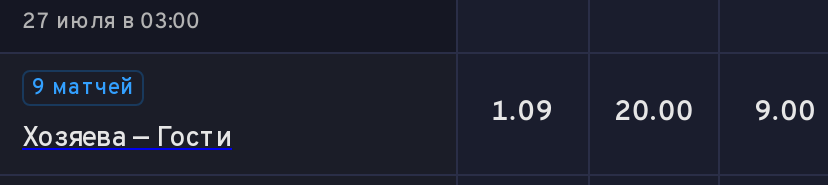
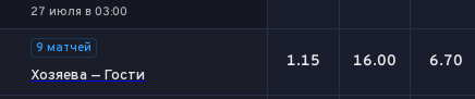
- 1.09
+ 1.15

- 20.00
+ 16.00

- 9.00
+ 6.70
